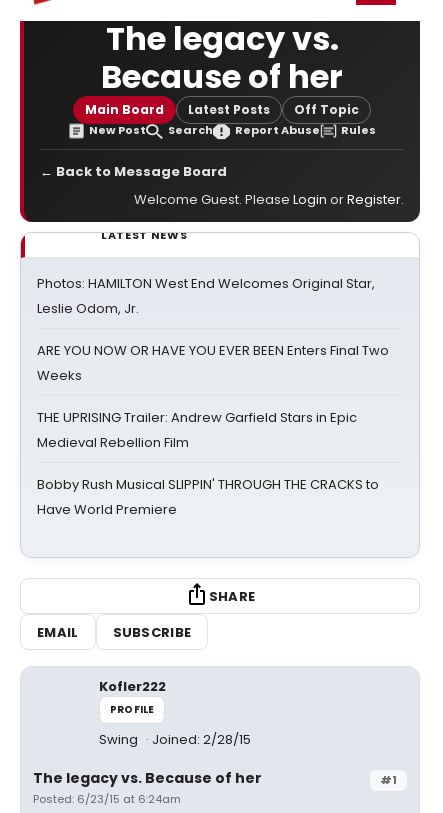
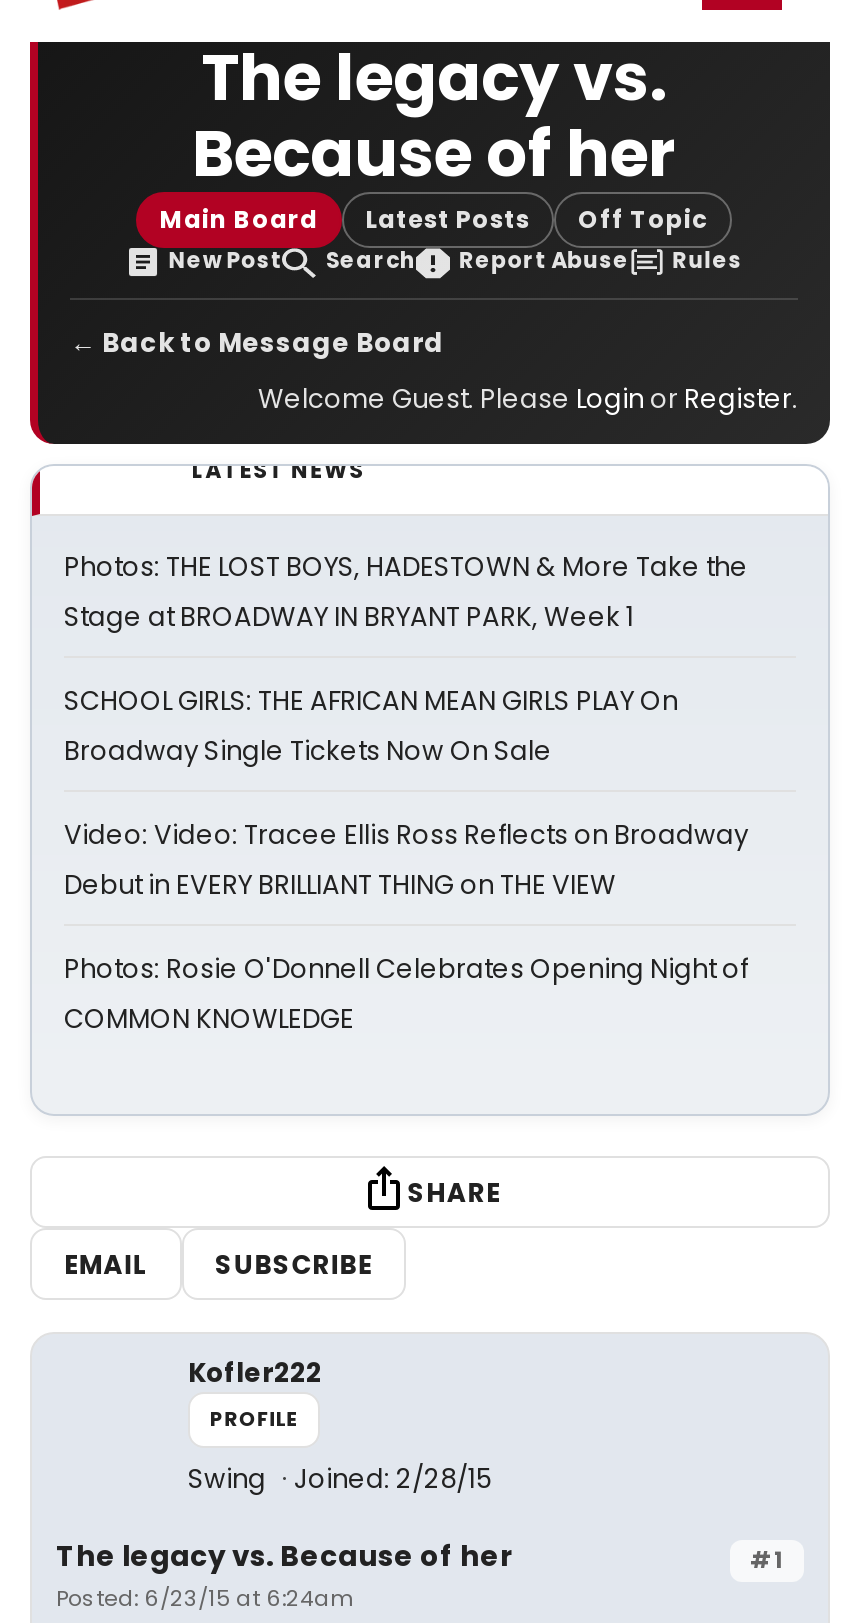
- Photos: HAMILTON West End Welcomes Original Star,
- Leslie Odom, Jr.
+ Photos: THE LOST BOYS, HADESTOWN & More Take the
+ Stage at BROADWAY IN BRYANT PARK, Week 1

- ARE YOU NOW OR HAVE YOU EVER BEEN Enters Final Two
- Weeks
+ SCHOOL GIRLS: THE AFRICAN MEAN GIRLS PLAY On
+ Broadway Single Tickets Now On Sale

- THE UPRISING Trailer: Andrew Garfield Stars in Epic
- Medieval Rebellion Film
+ Video: Video: Tracee Ellis Ross Reflects on Broadway
+ Debut in EVERY BRILLIANT THING on THE VIEW

- Bobby Rush Musical SLIPPIN' THROUGH THE CRACKS to
- Have World Premiere
+ Photos: Rosie O'Donnell Celebrates Opening Night of
+ COMMON KNOWLEDGE
